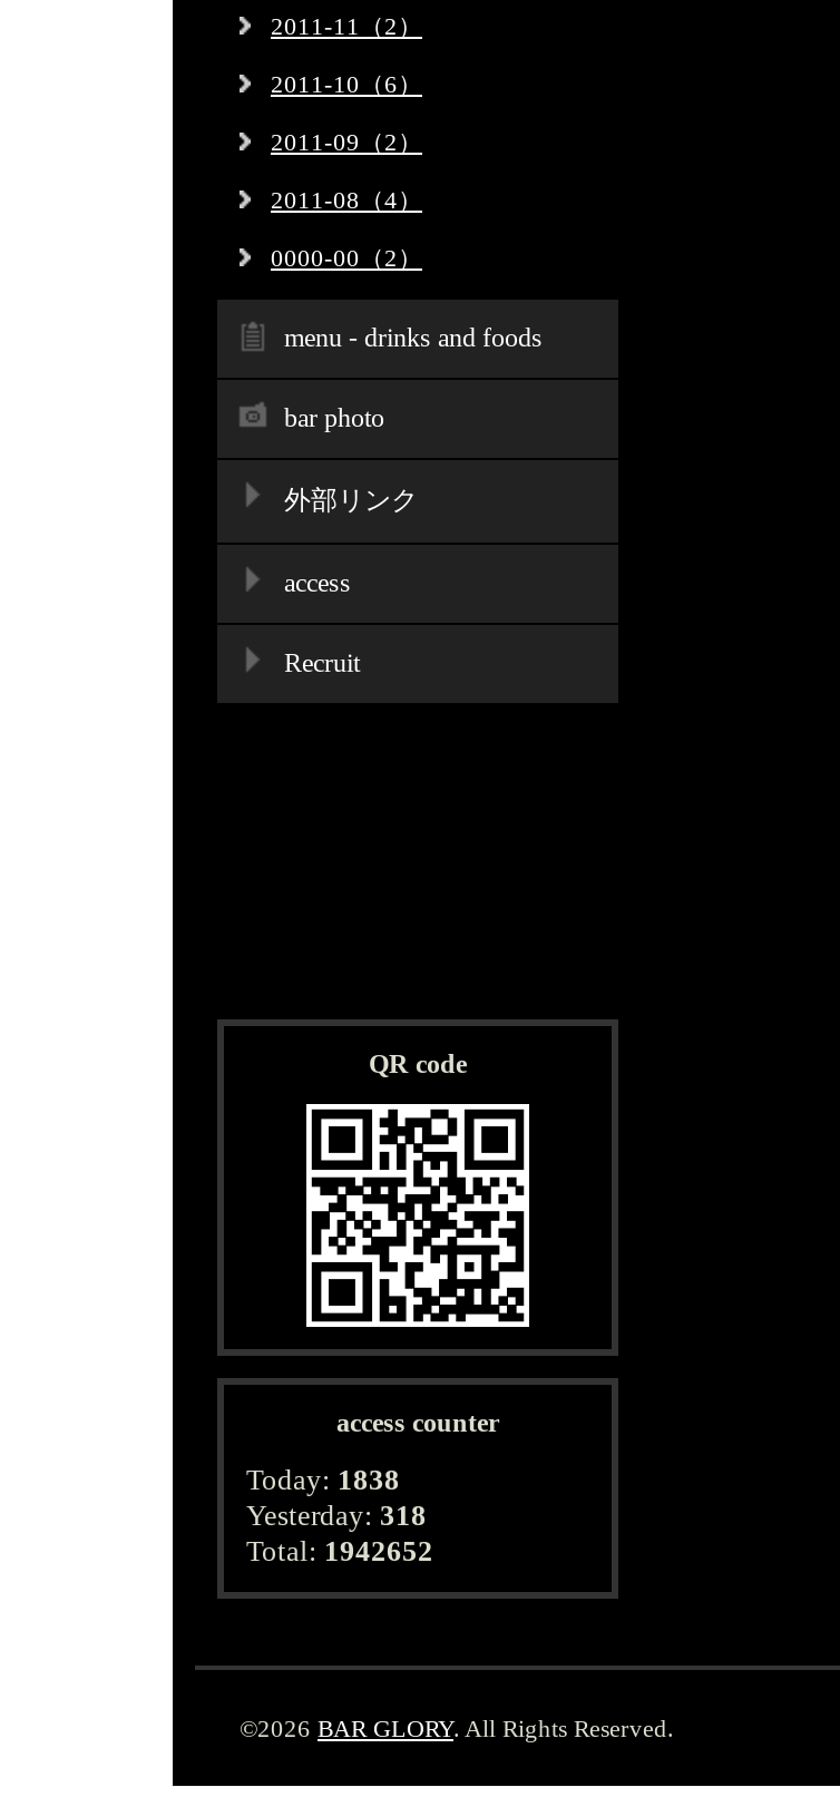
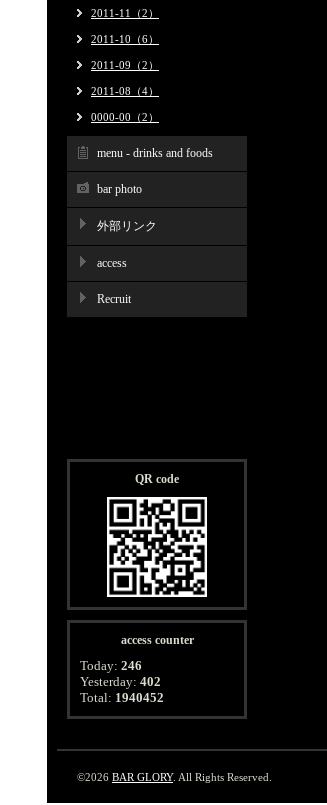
- Today: 1838
+ Today: 246

- Yesterday: 318
+ Yesterday: 402

- Total: 1942652
+ Total: 1940452
